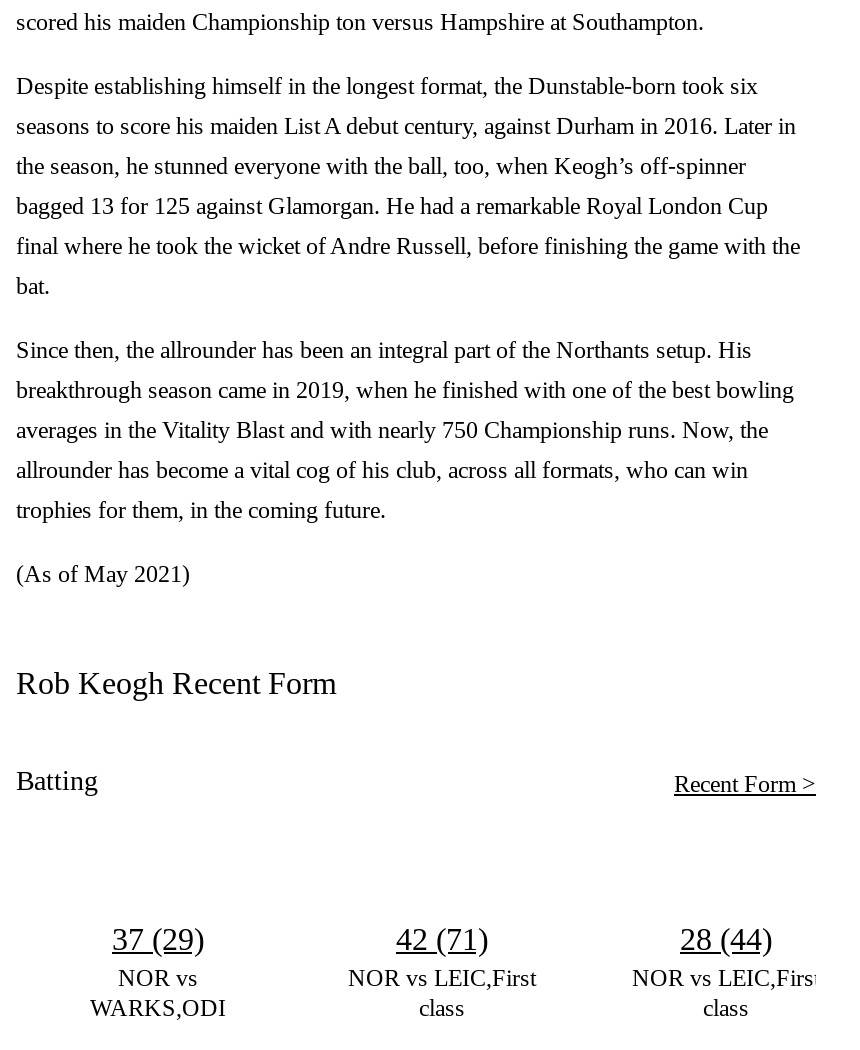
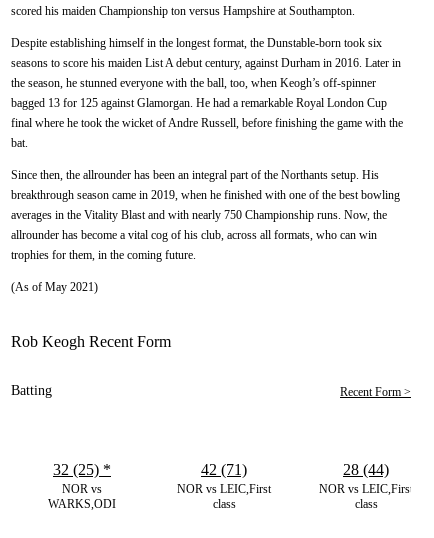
- 37 (29)
+ 32 (25) *
